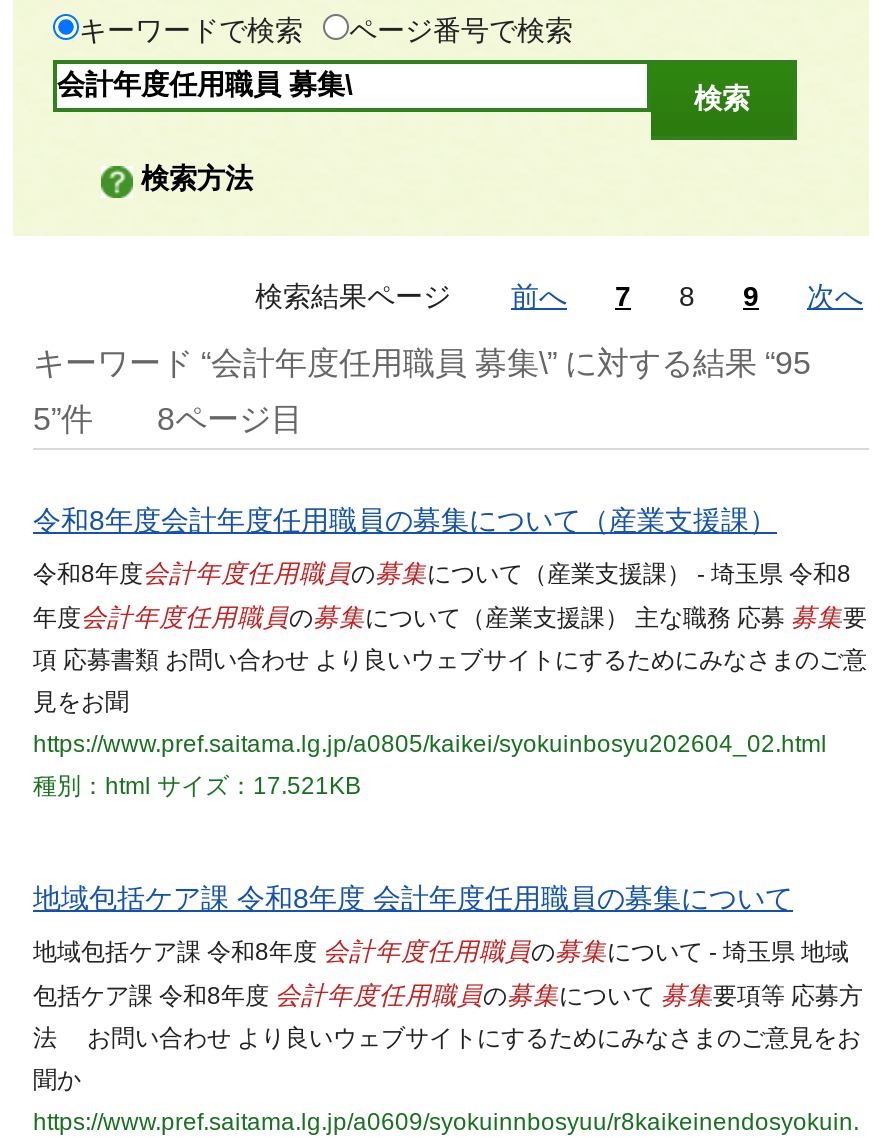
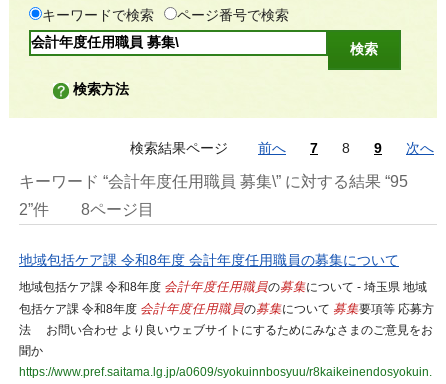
- 5”件 8ページ目
+ 2”件 8ページ目

- 令和8年度会計年度任用職員の募集について（産業支援課）
- 令和8年度会計年度任用職員の募集について（産業支援課） - 埼玉県 令和8
- 年度会計年度任用職員の募集について（産業支援課） 主な職務 応募募集要
- 項 応募書類 お問い合わせ より良いウェブサイトにするためにみなさまのご意
- 見をお聞
- https://www.pref.saitama.lg.jp/a0805/kaikei/syokuinbosyu202604_02.html
- 種別：htmlサイズ：17.521KB
